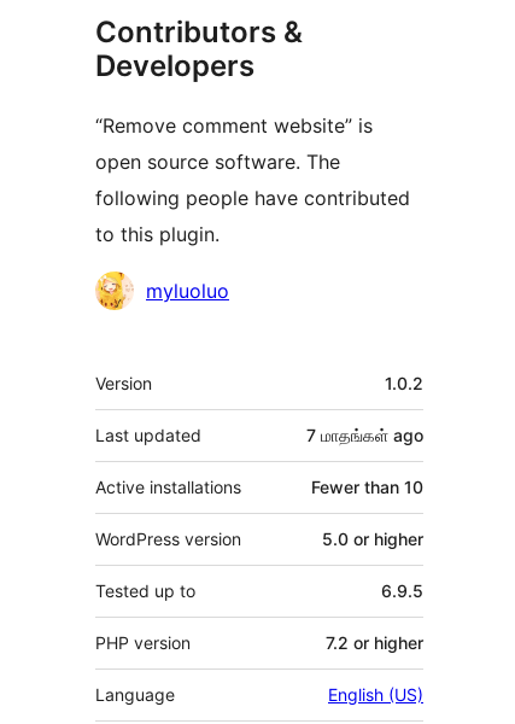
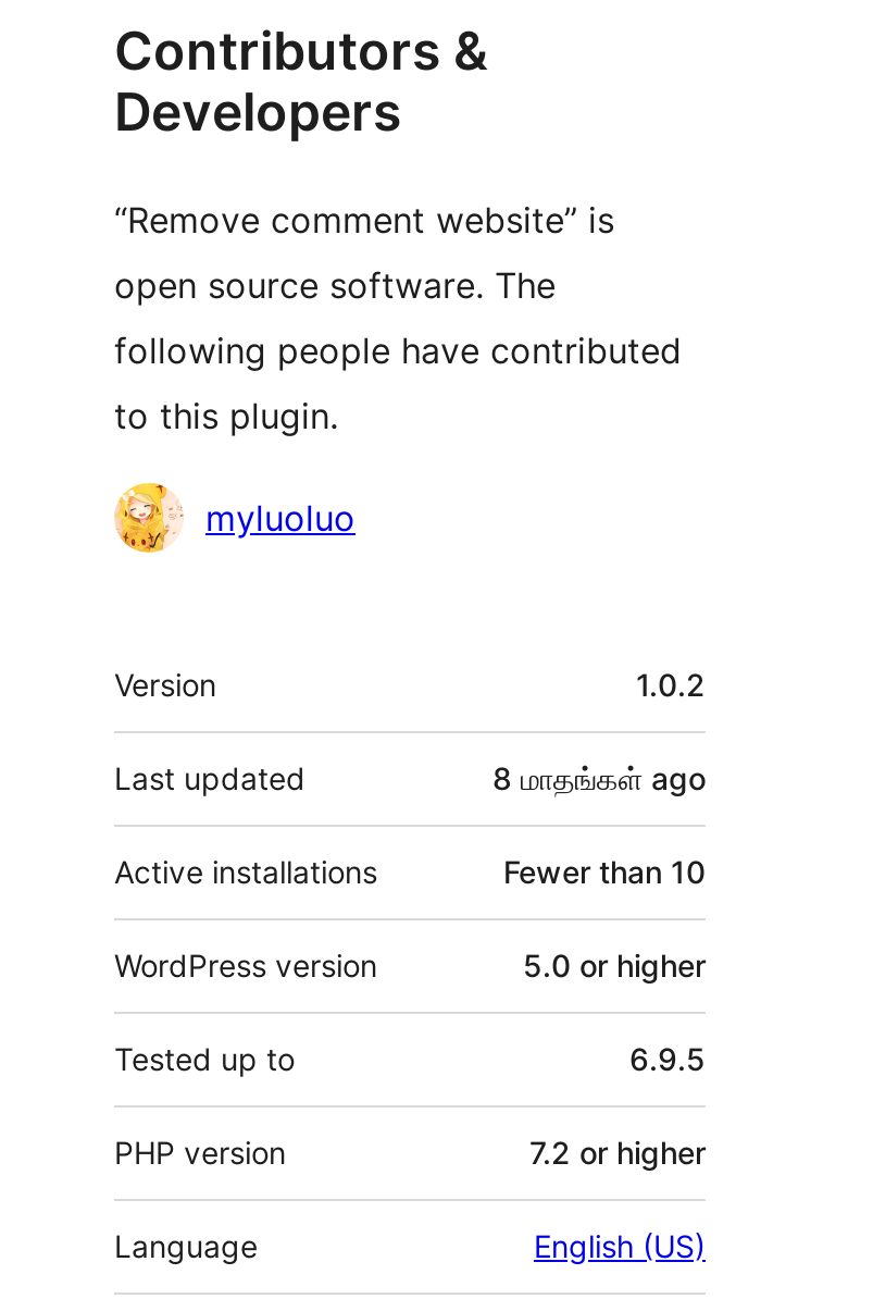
- 7 மாதங்கள் ago
+ 8 மாதங்கள் ago
